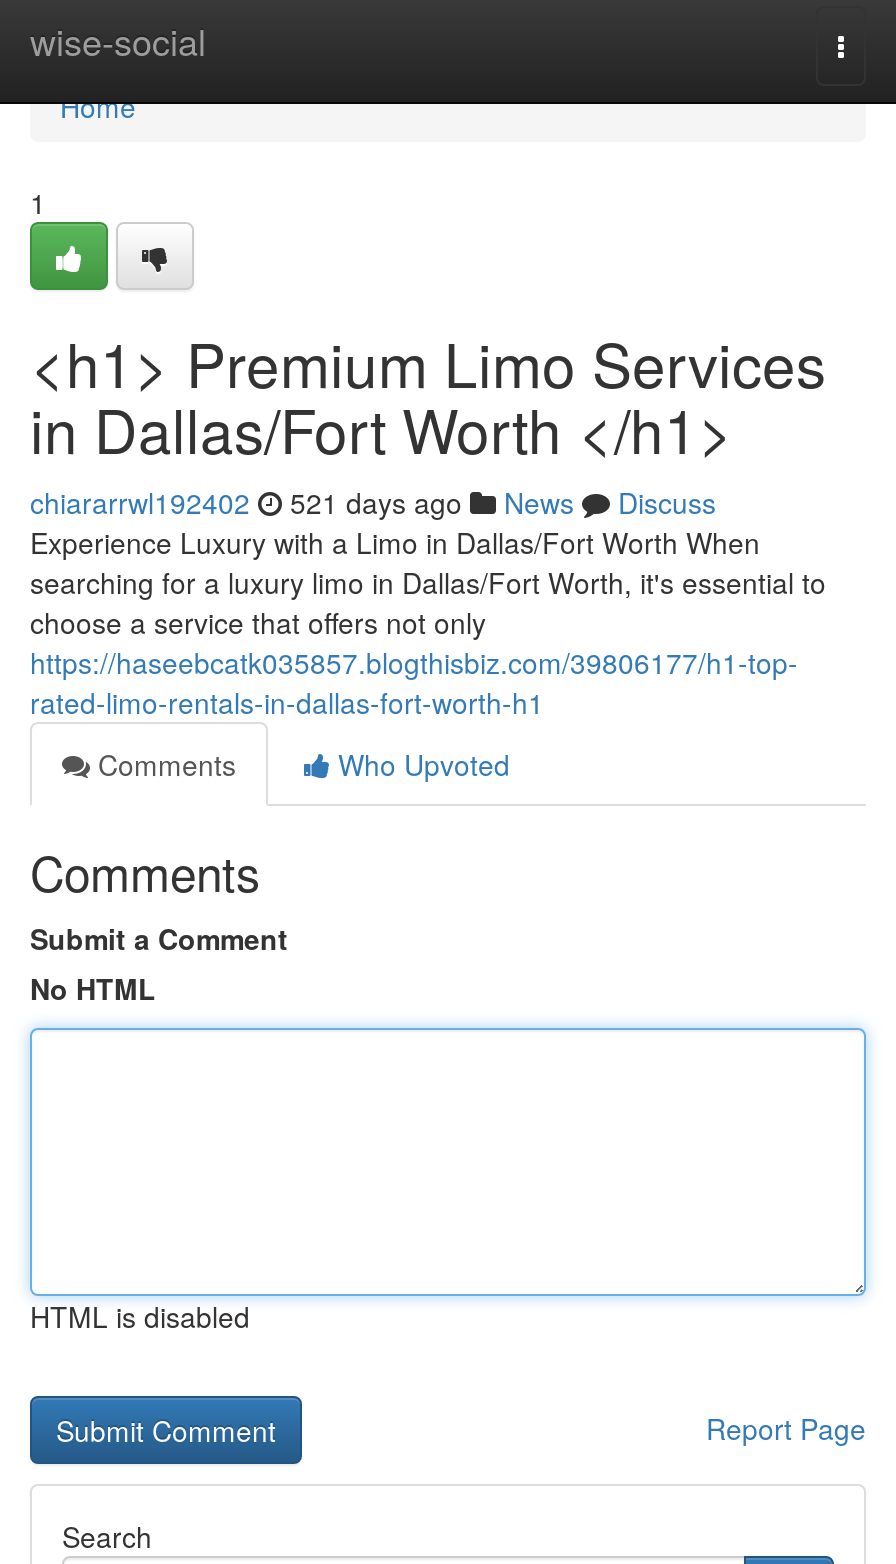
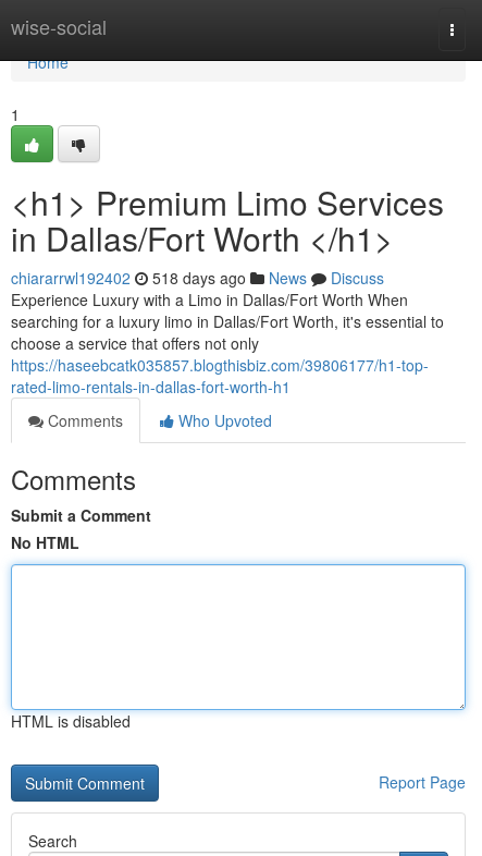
- chiararrwl192402 521 days ago News Discuss
+ chiararrwl192402 518 days ago News Discuss
